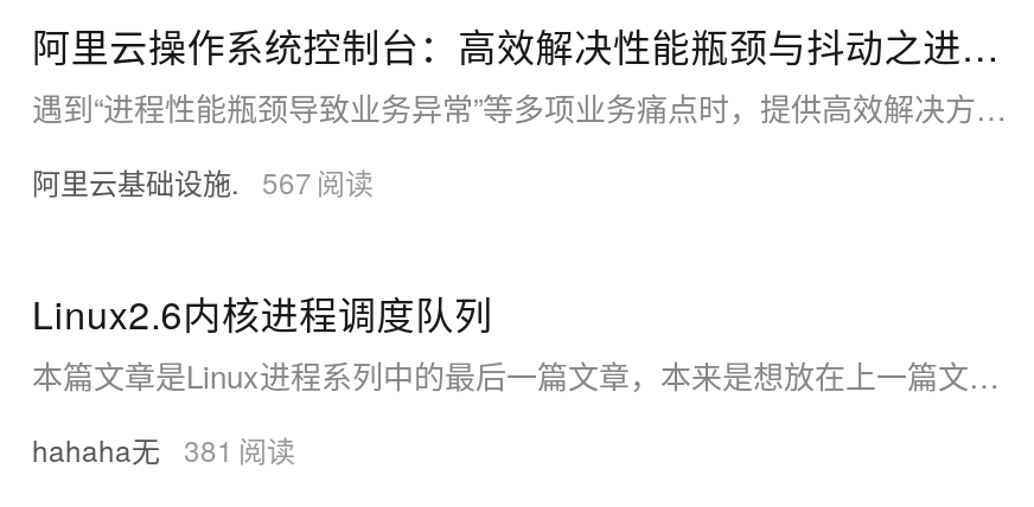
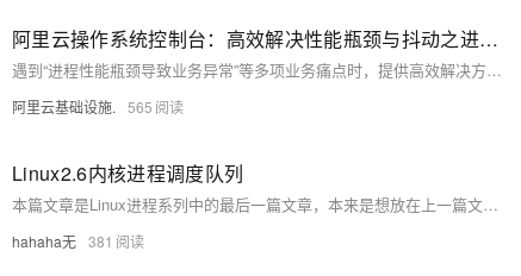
- 阿里云基础设施. 567
+ 阿里云基础设施. 565
